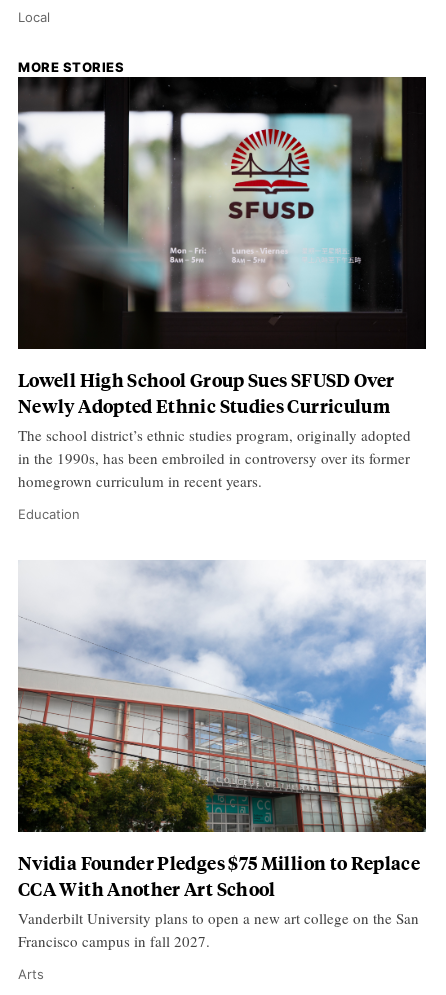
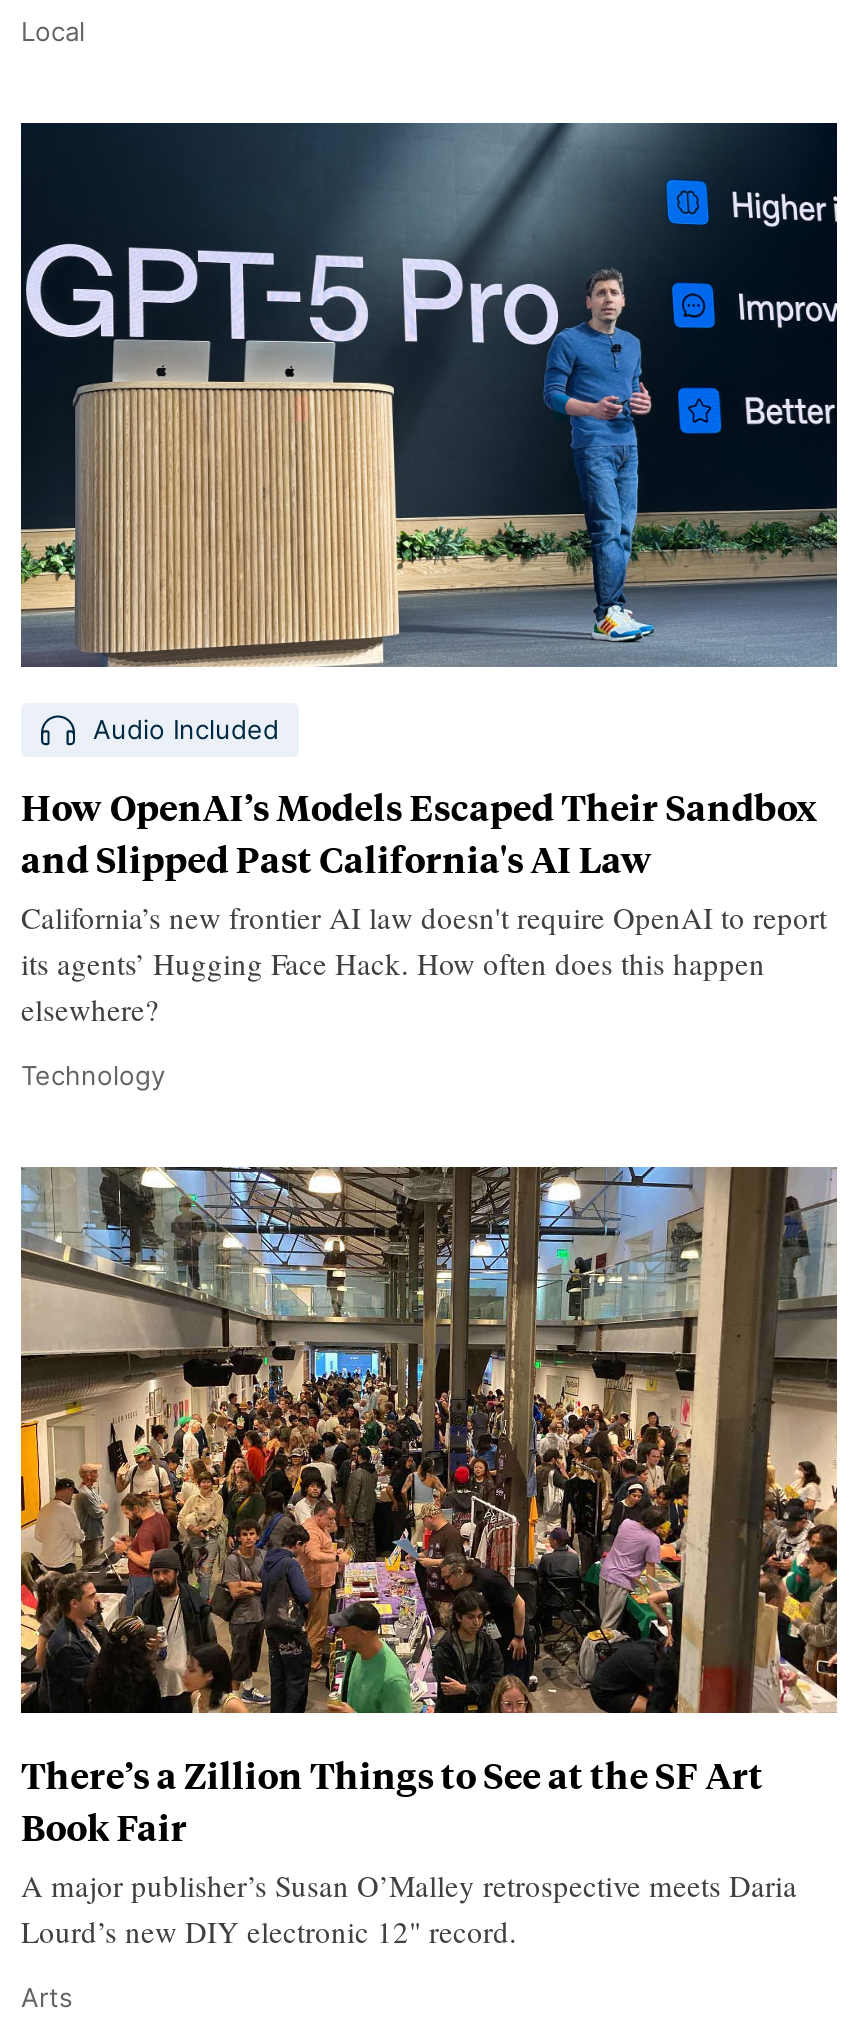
- [image]
- MORE STORIES
+ [image]
+ Audio Included

- Lowell High School Group Sues SFUSD Over
- Newly Adopted Ethnic Studies Curriculum
- The school district’s ethnic studies program, originally adopted
- in the 1990s, has been embroiled in controversy over its former
- homegrown curriculum in recent years.
+ How OpenAI’s Models Escaped Their Sandbox
+ and Slipped Past California's AI Law
+ California’s new frontier AI law doesn't require OpenAI to report
+ its agents’ Hugging Face Hack. How often does this happen
+ elsewhere?

- Education
+ Technology

- [image]
- Nvidia Founder Pledges $75 Million to Replace
- CCA With Another Art School
- Vanderbilt University plans to open a new art college on the San
- Francisco campus in fall 2027.
+ [image]
+ There’s a Zillion Things to See at the SF Art
+ Book Fair
+ A major publisher’s Susan O’Malley retrospective meets Daria
+ Lourd’s new DIY electronic 12" record.
